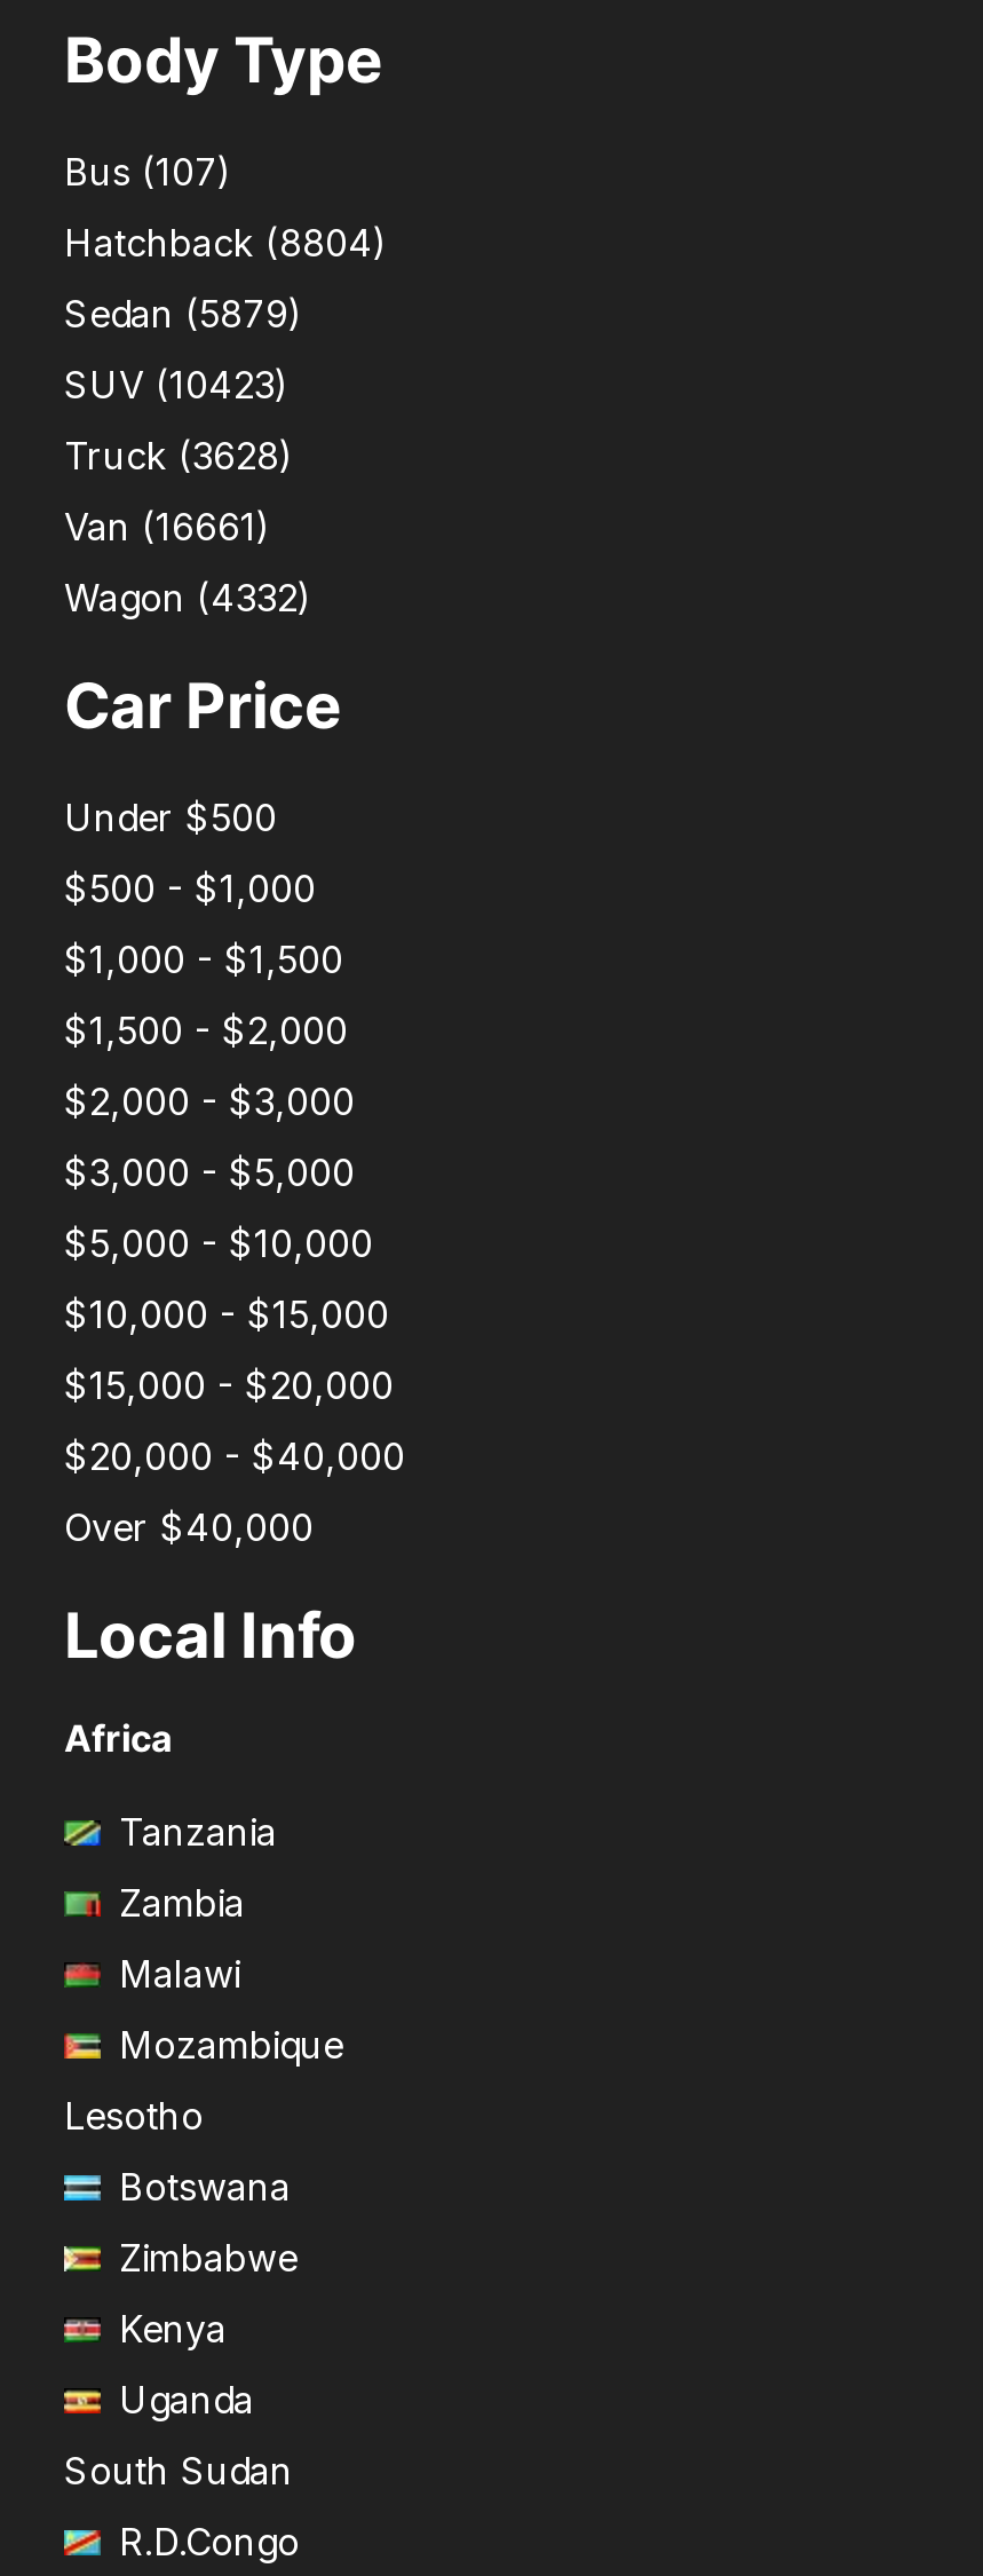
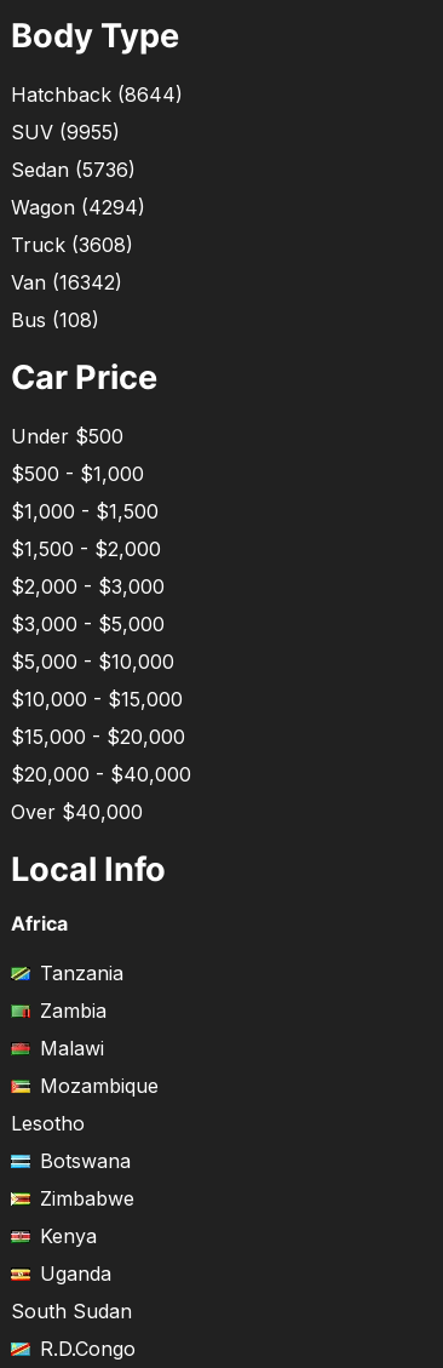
- Bus (107)
+ Hatchback (8644)

- Hatchback (8804)
+ SUV (9955)

- Sedan (5879)
+ Sedan (5736)

- SUV (10423)
+ Wagon (4294)

- Truck (3628)
+ Truck (3608)

- Van (16661)
+ Van (16342)

- Wagon (4332)
+ Bus (108)
